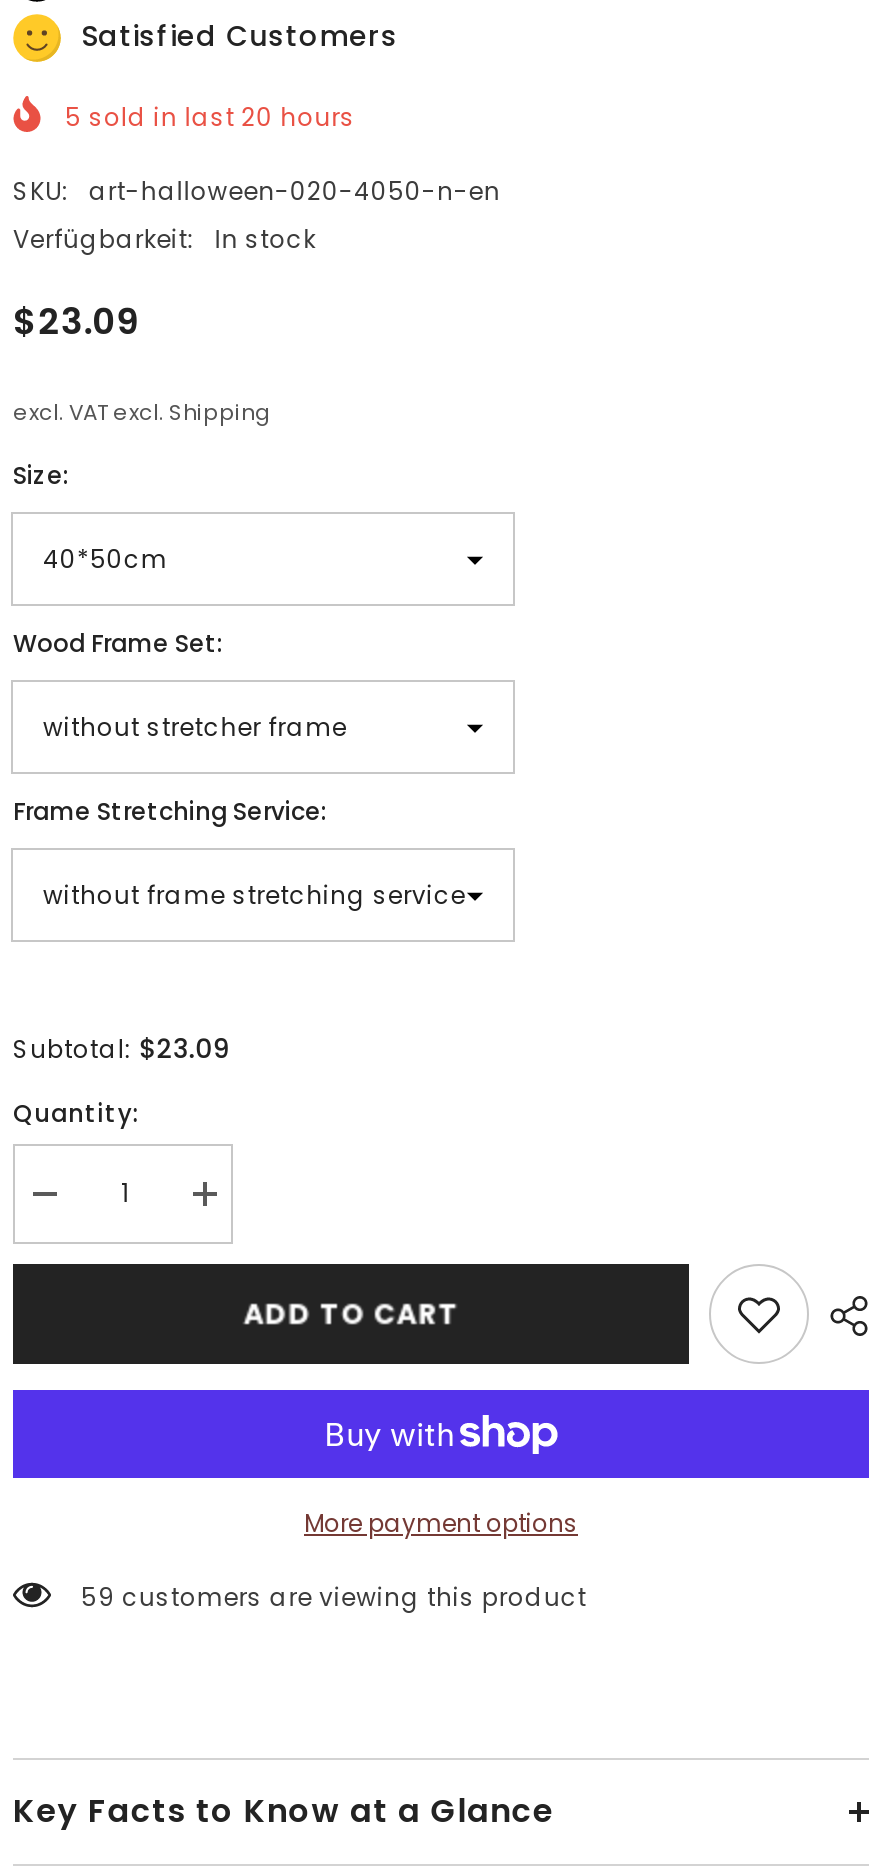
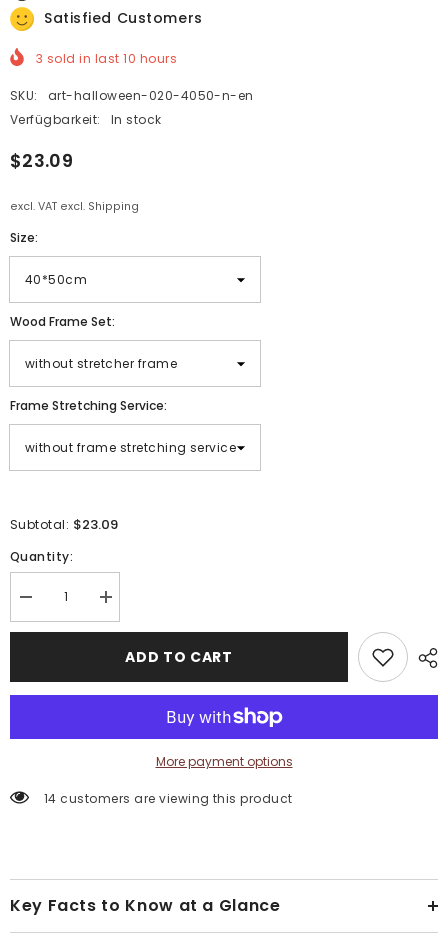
- 5 sold in last 20 hours
+ 3 sold in last 10 hours

- 59 customers are viewing this product
+ 14 customers are viewing this product
